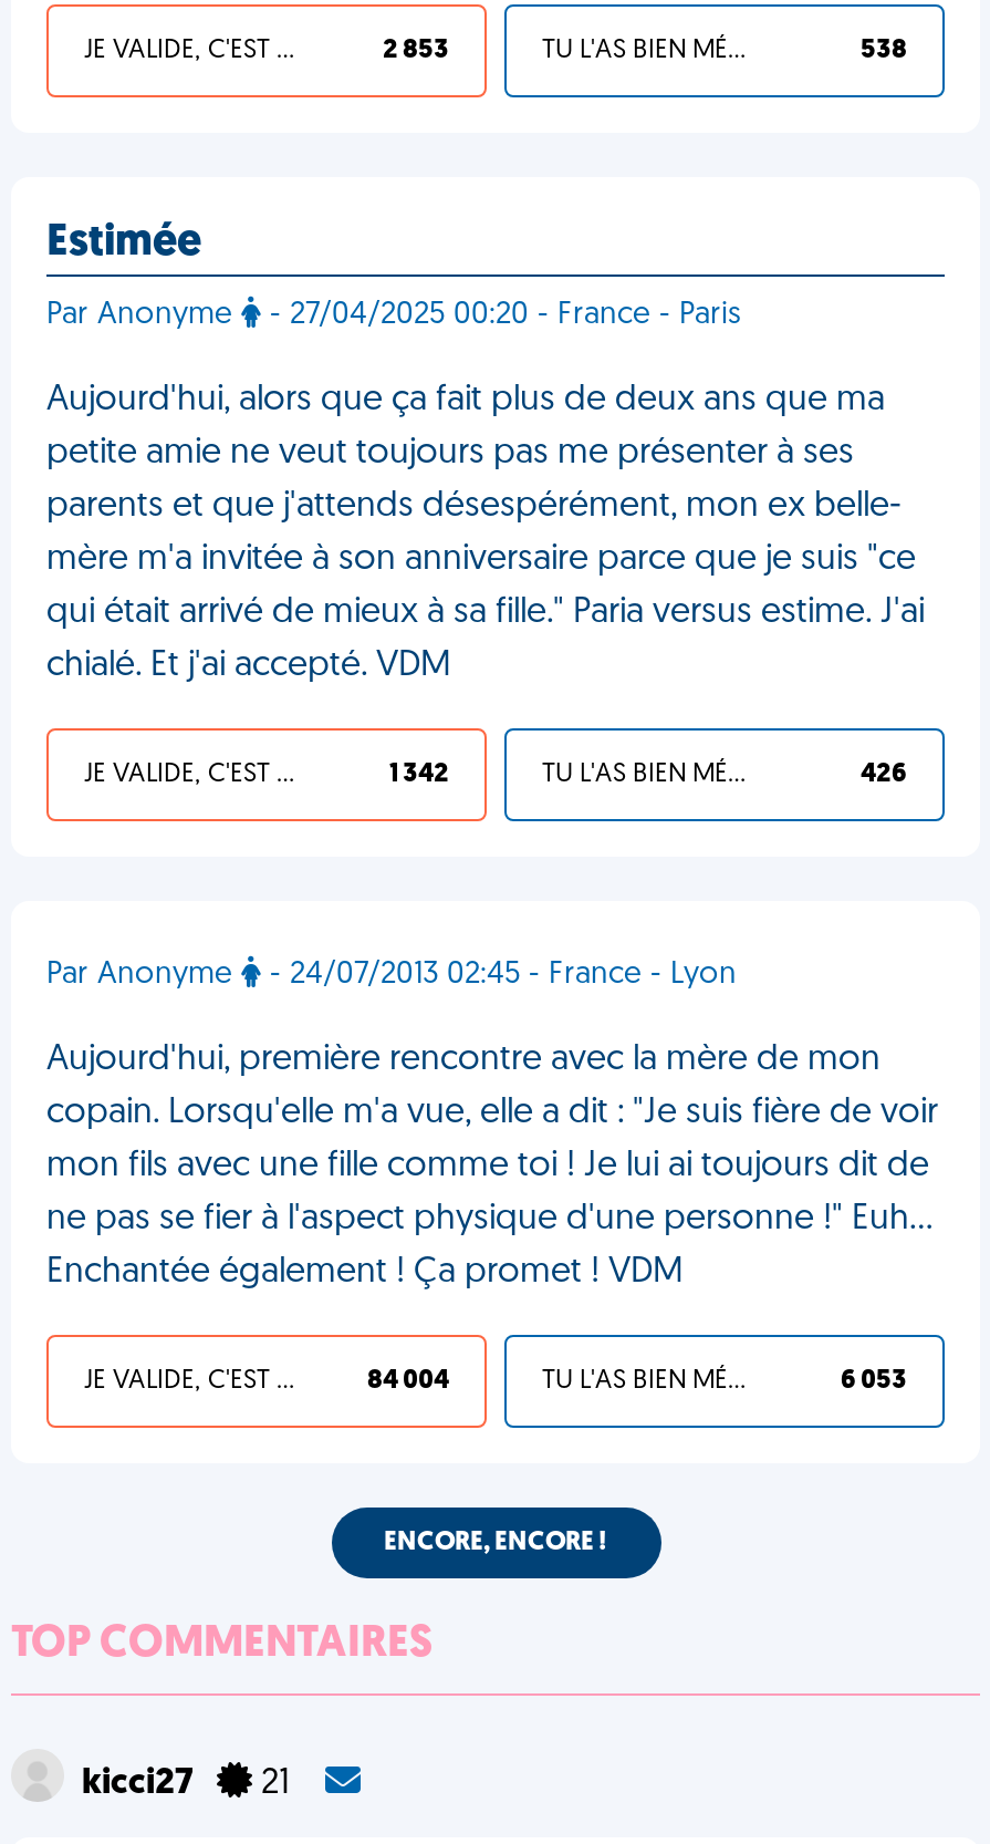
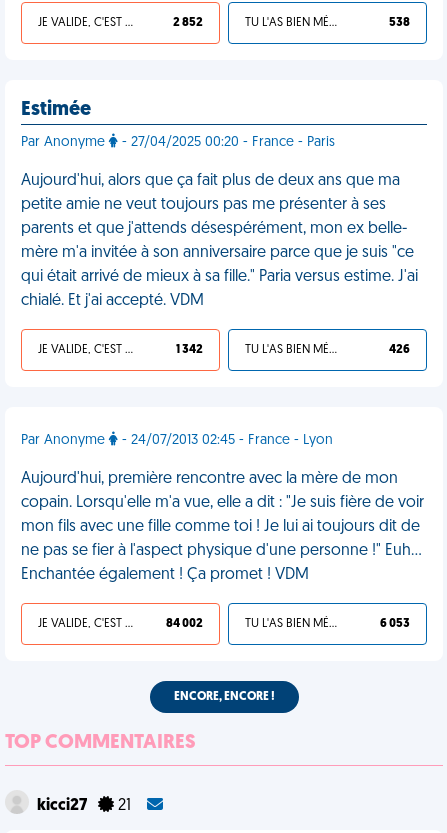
- 2 853
+ 2 852

- 84 004
+ 84 002
